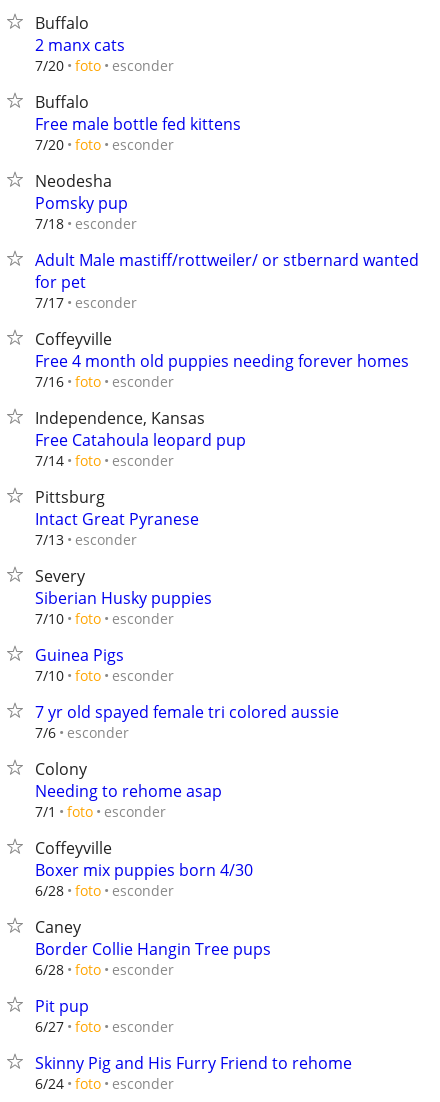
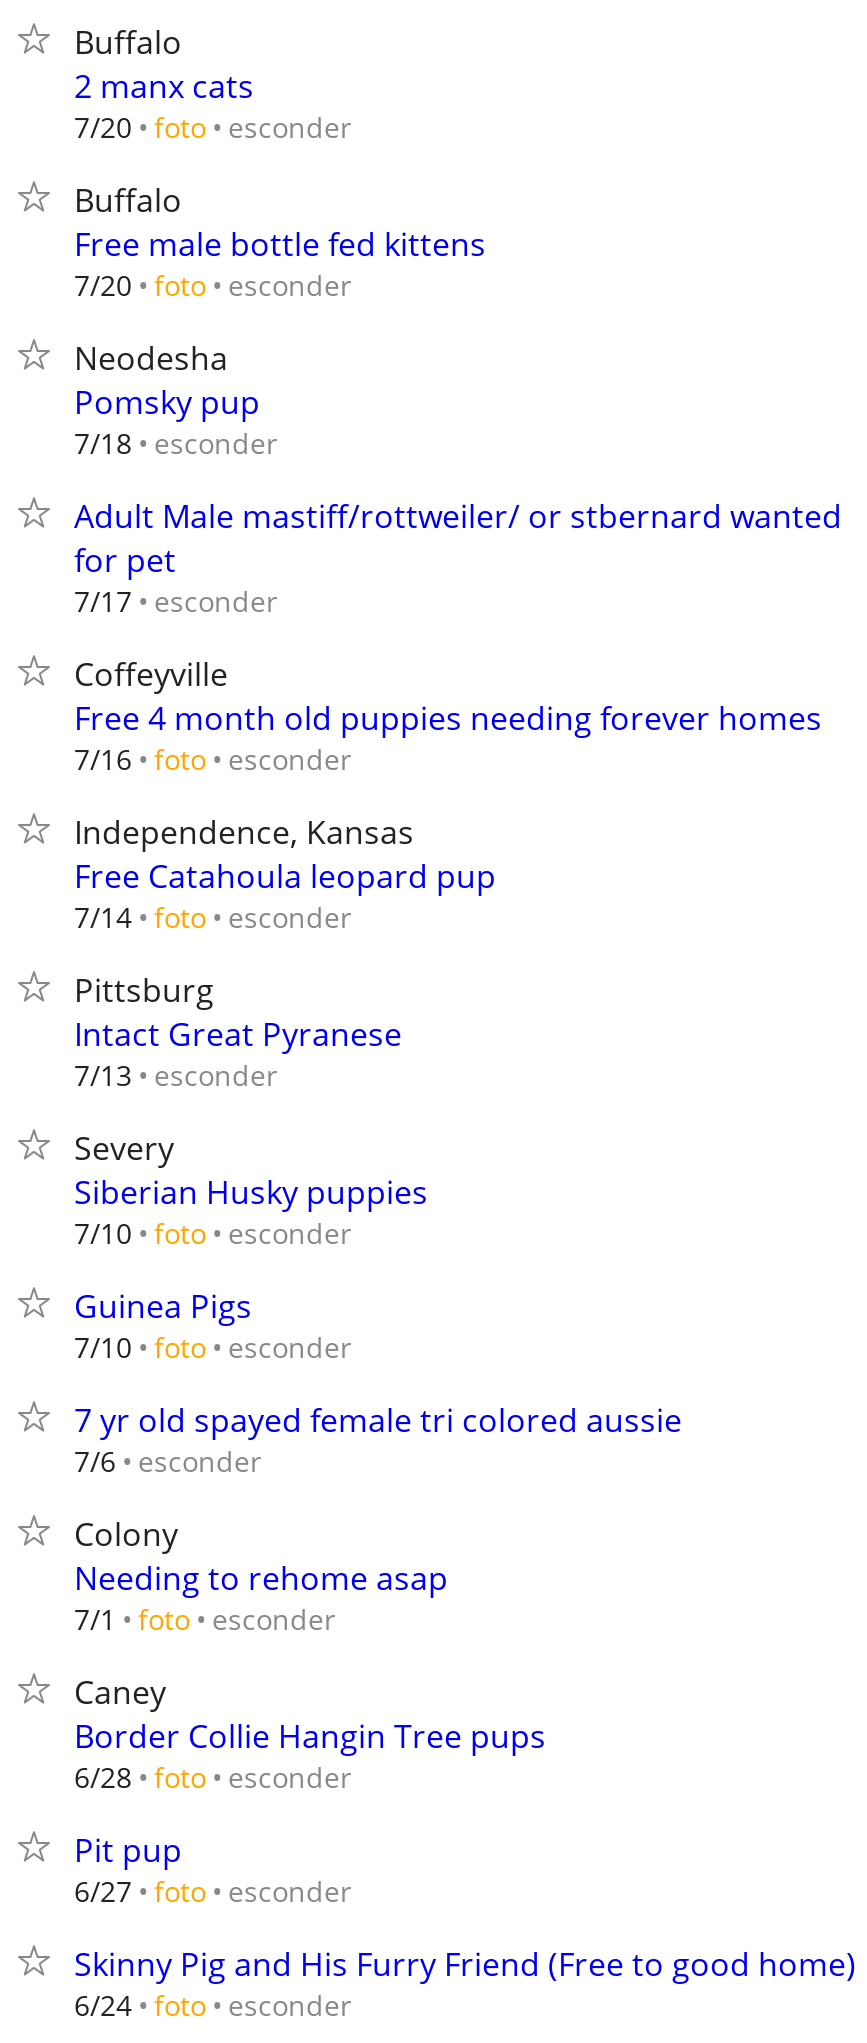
- Coffeyville
- Boxer mix puppies born 4/30
- 6/28 foto esconder

- Skinny Pig and His Furry Friend to rehome
+ Skinny Pig and His Furry Friend (Free to good home)
